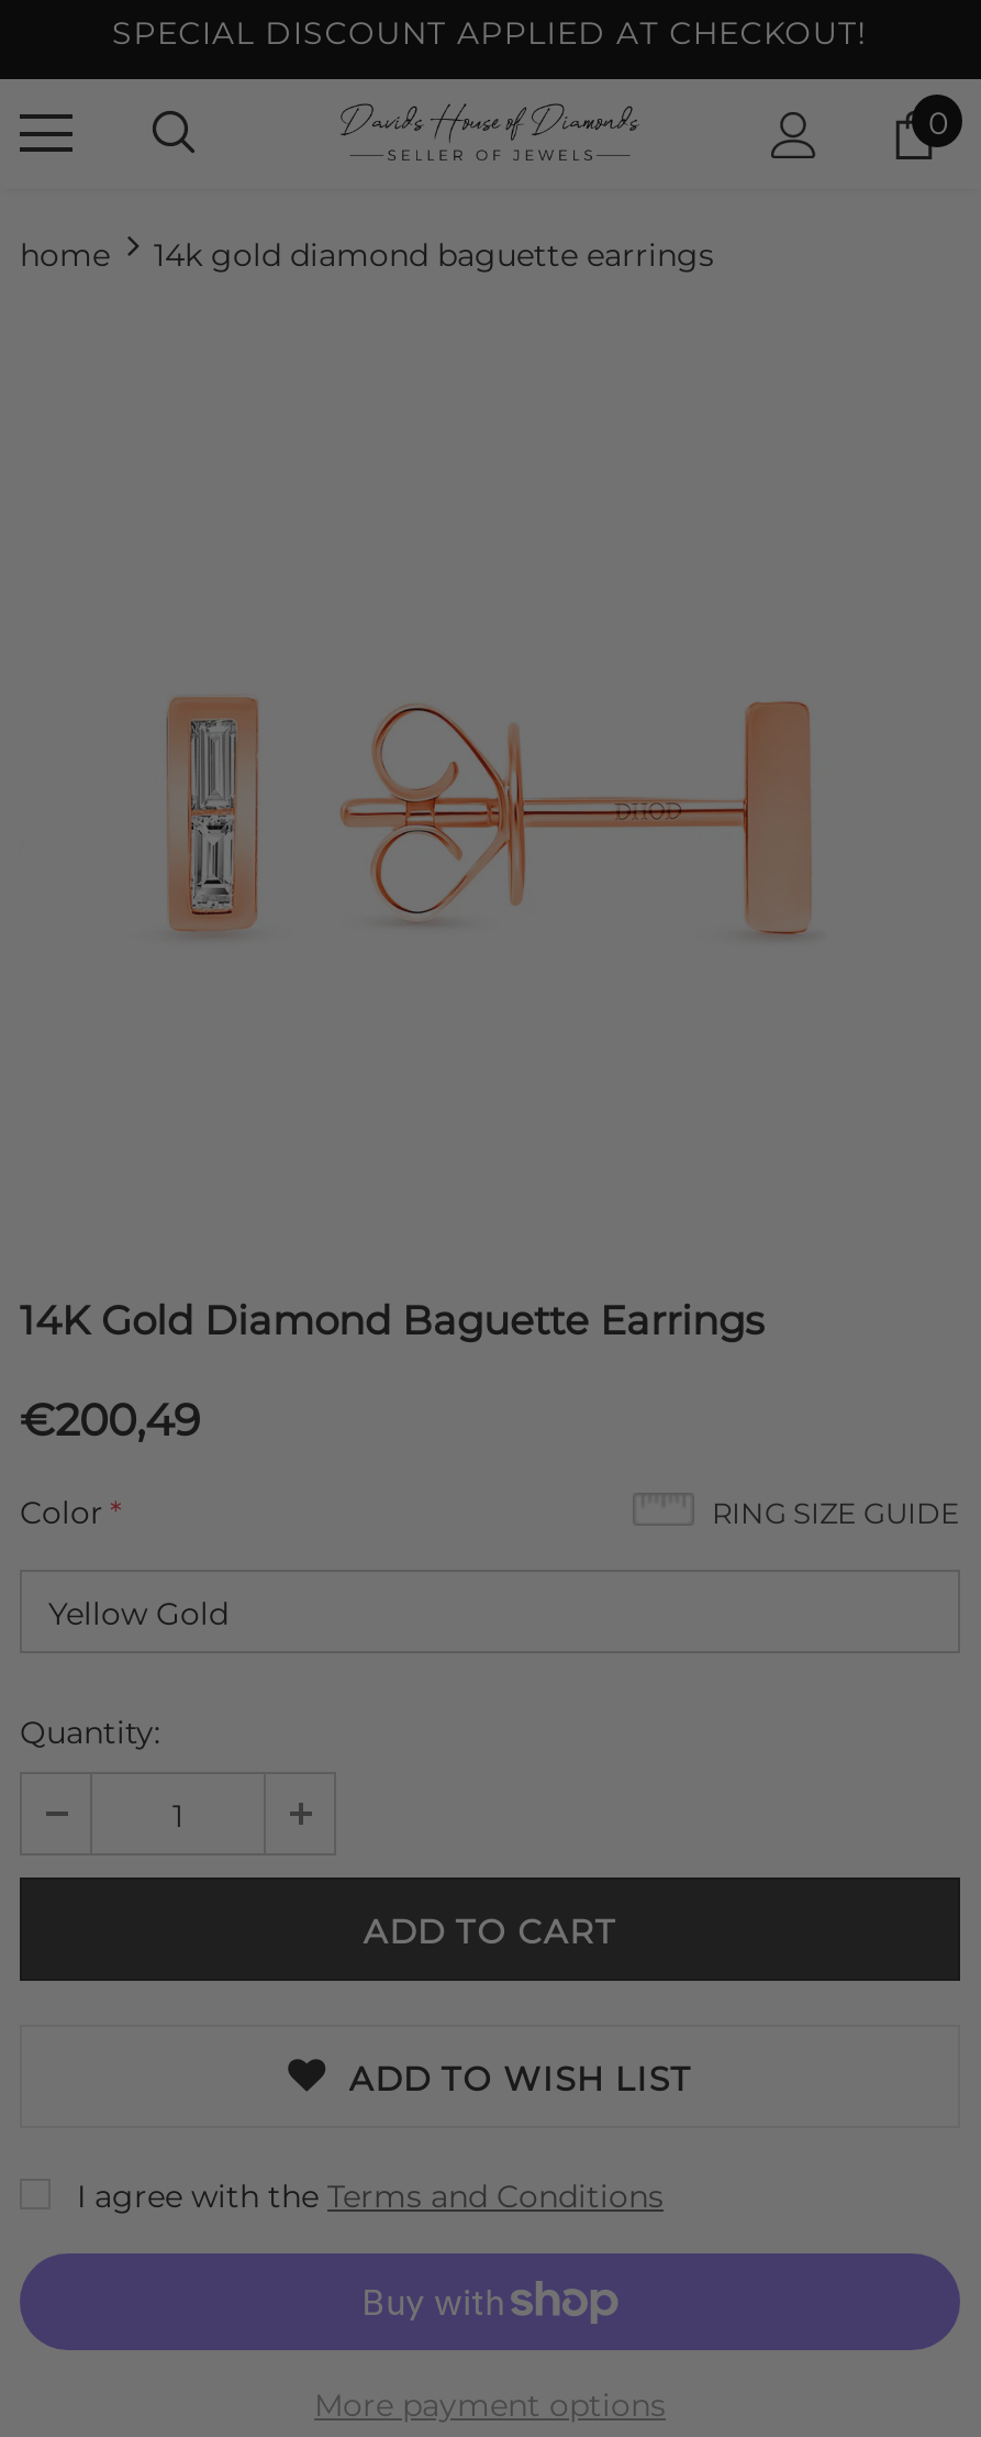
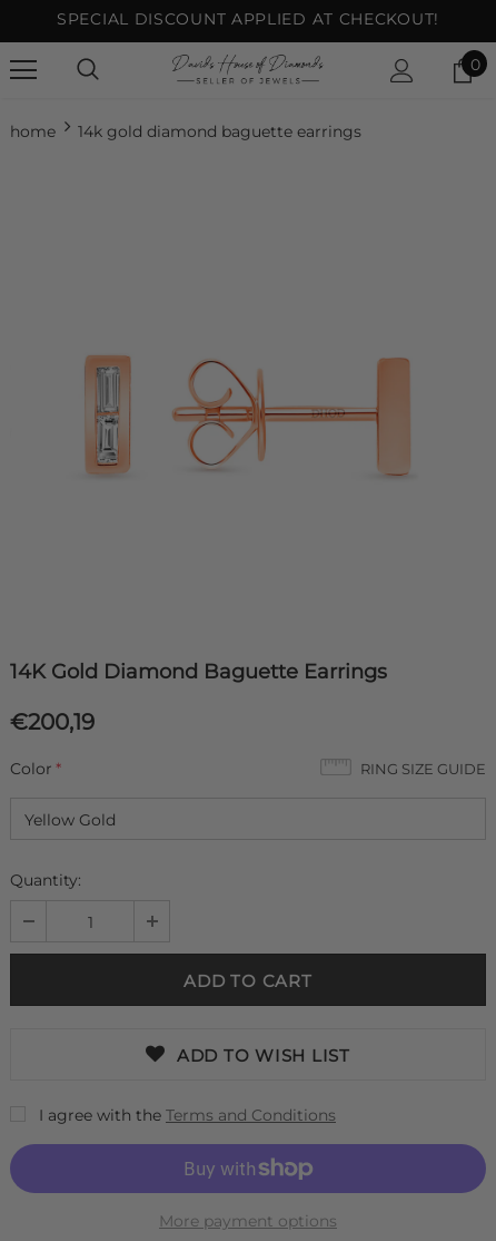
- €200,49
+ €200,19
